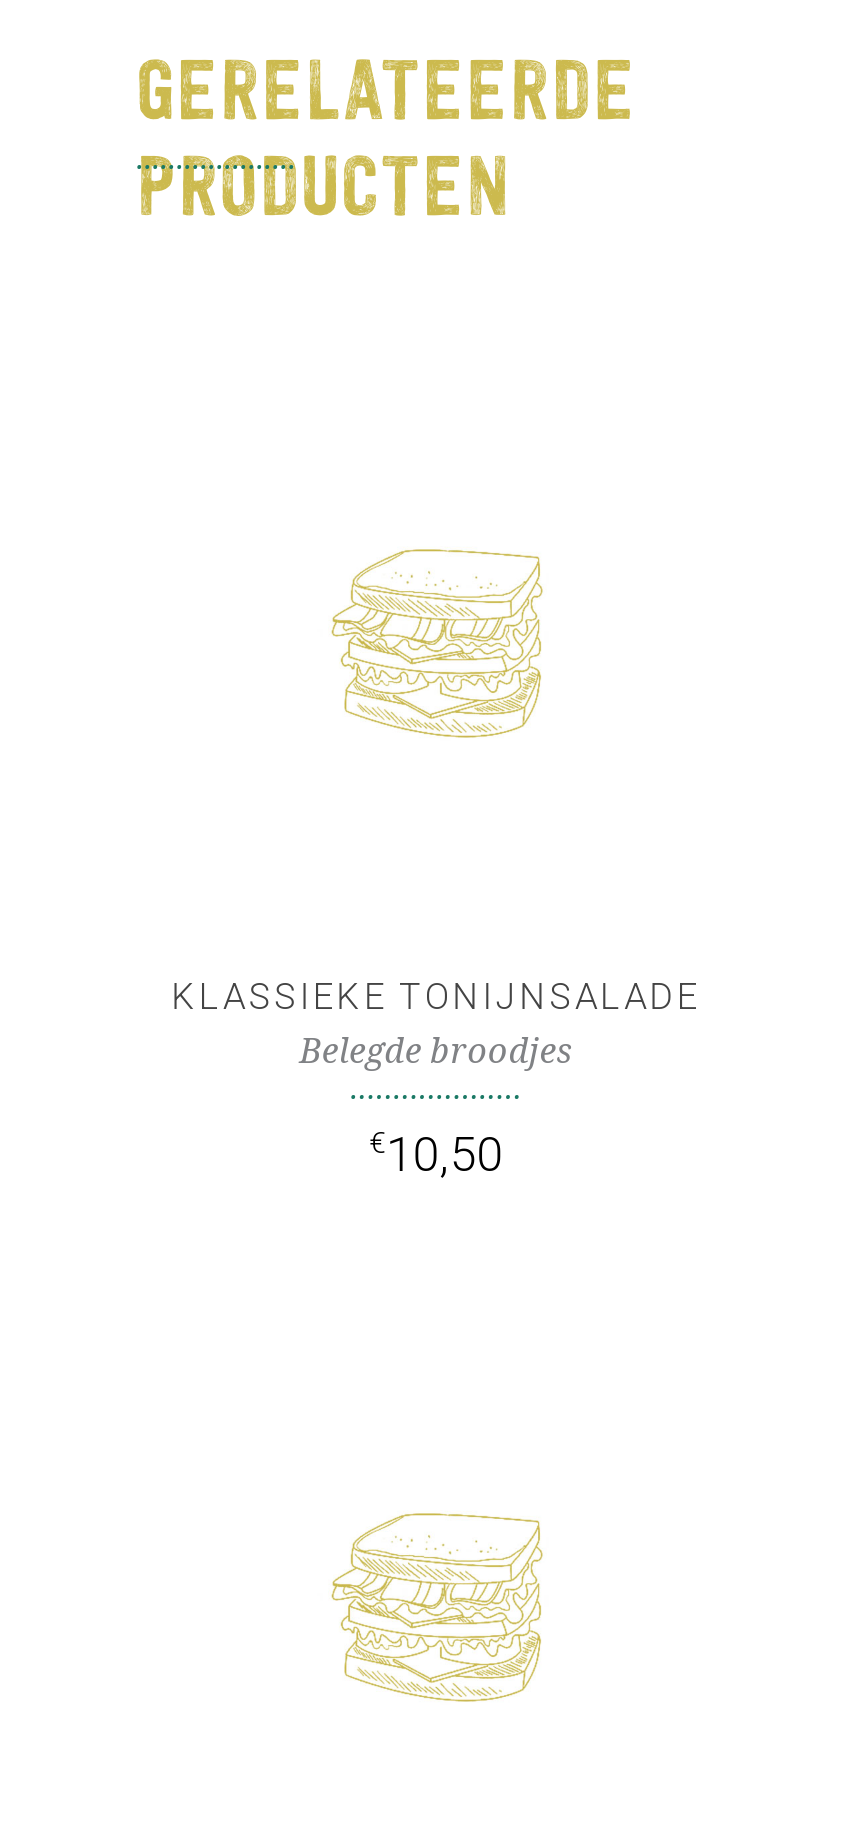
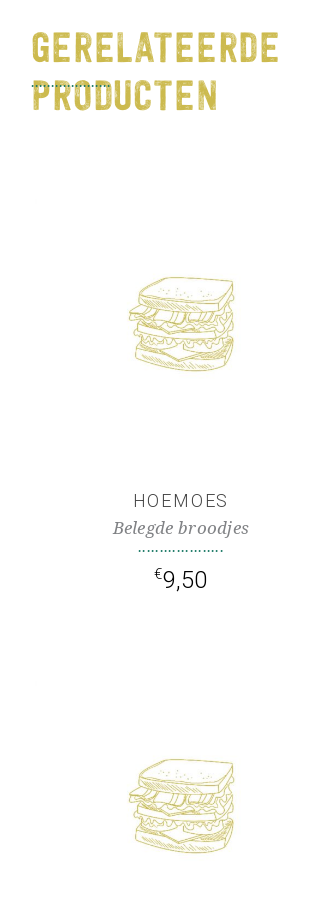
- KLASSIEKE TONIJNSALADE
+ HOEMOES

- €10,50
+ €9,50
